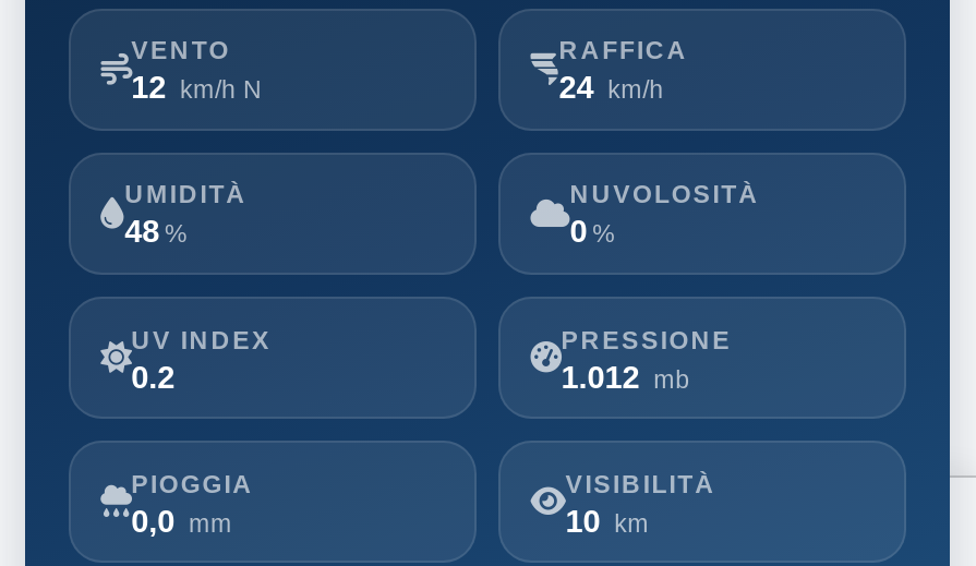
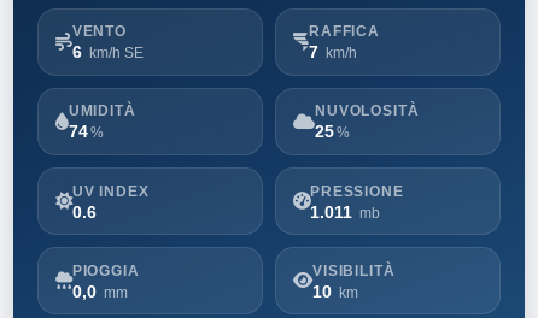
- 12 km/h N
+ 6 km/h SE

- 24 km/h
+ 7 km/h

- 48 %
+ 74 %

- 0 %
+ 25 %

- 0.2
+ 0.6

- 1.012 mb
+ 1.011 mb
